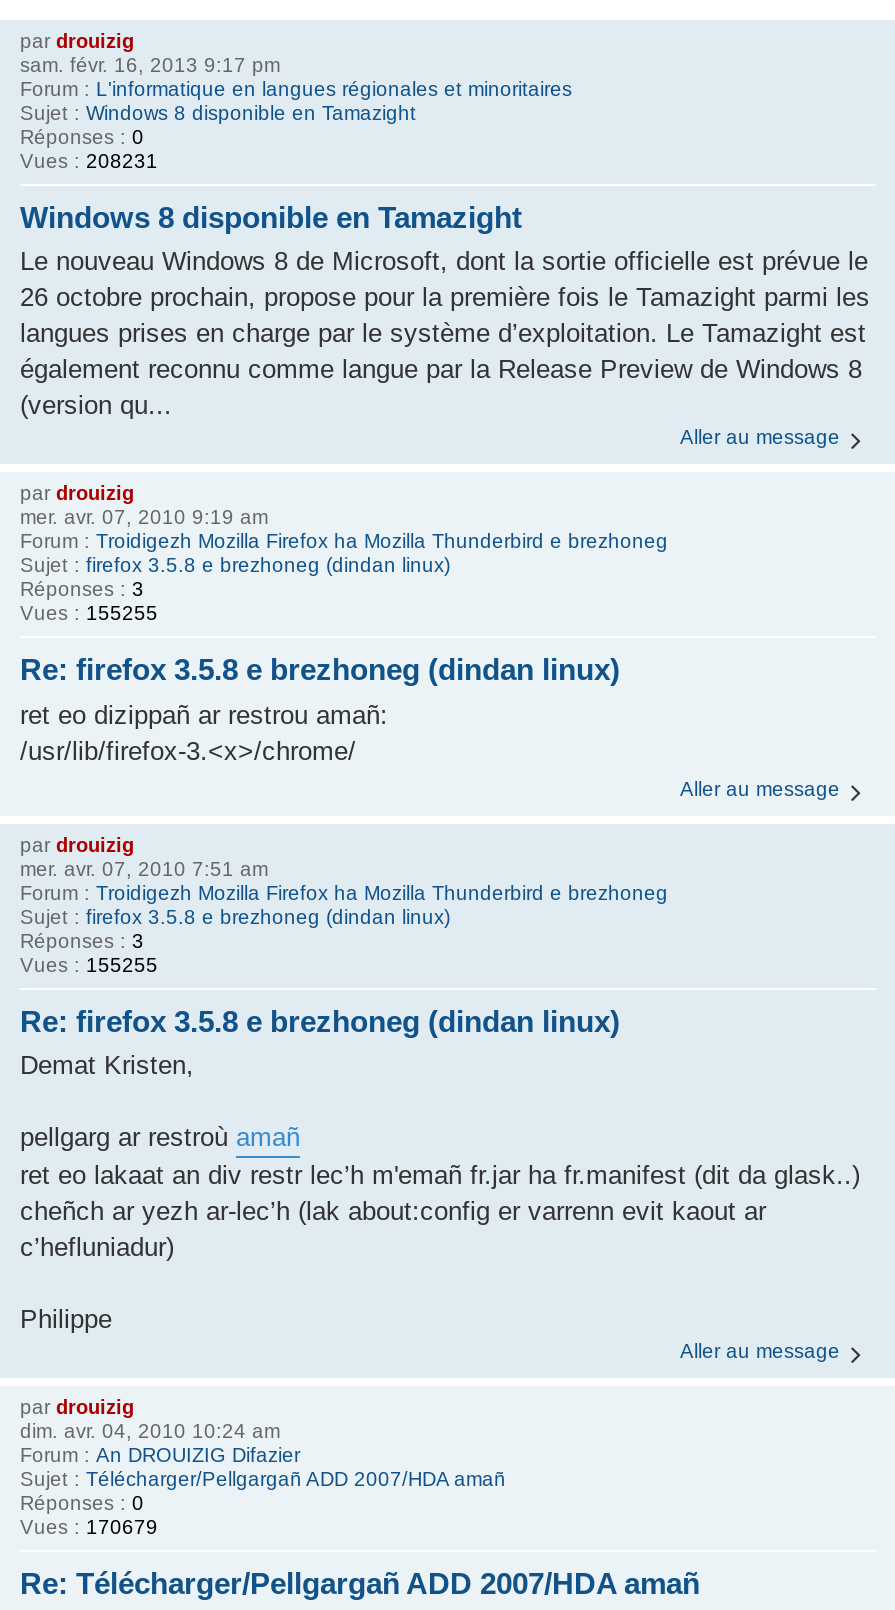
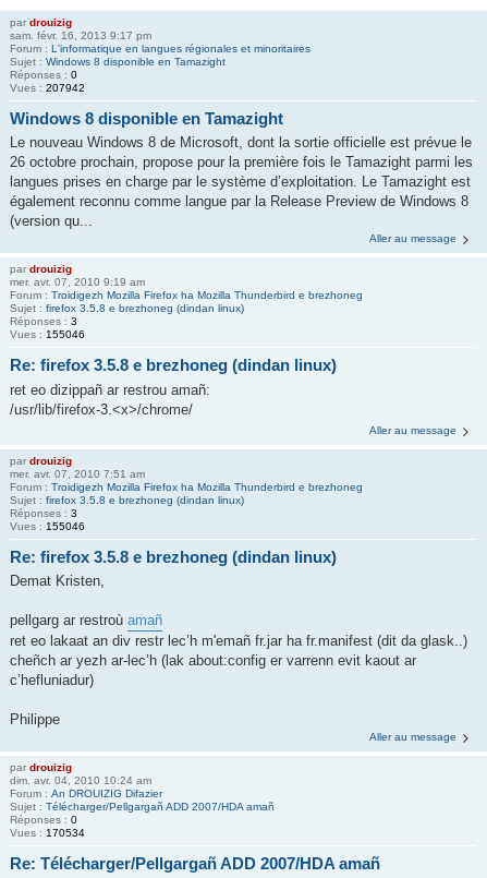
- Vues : 208231
+ Vues : 207942

- Vues : 155255
+ Vues : 155046

- Vues : 155255
+ Vues : 155046

- Vues : 170679
+ Vues : 170534
